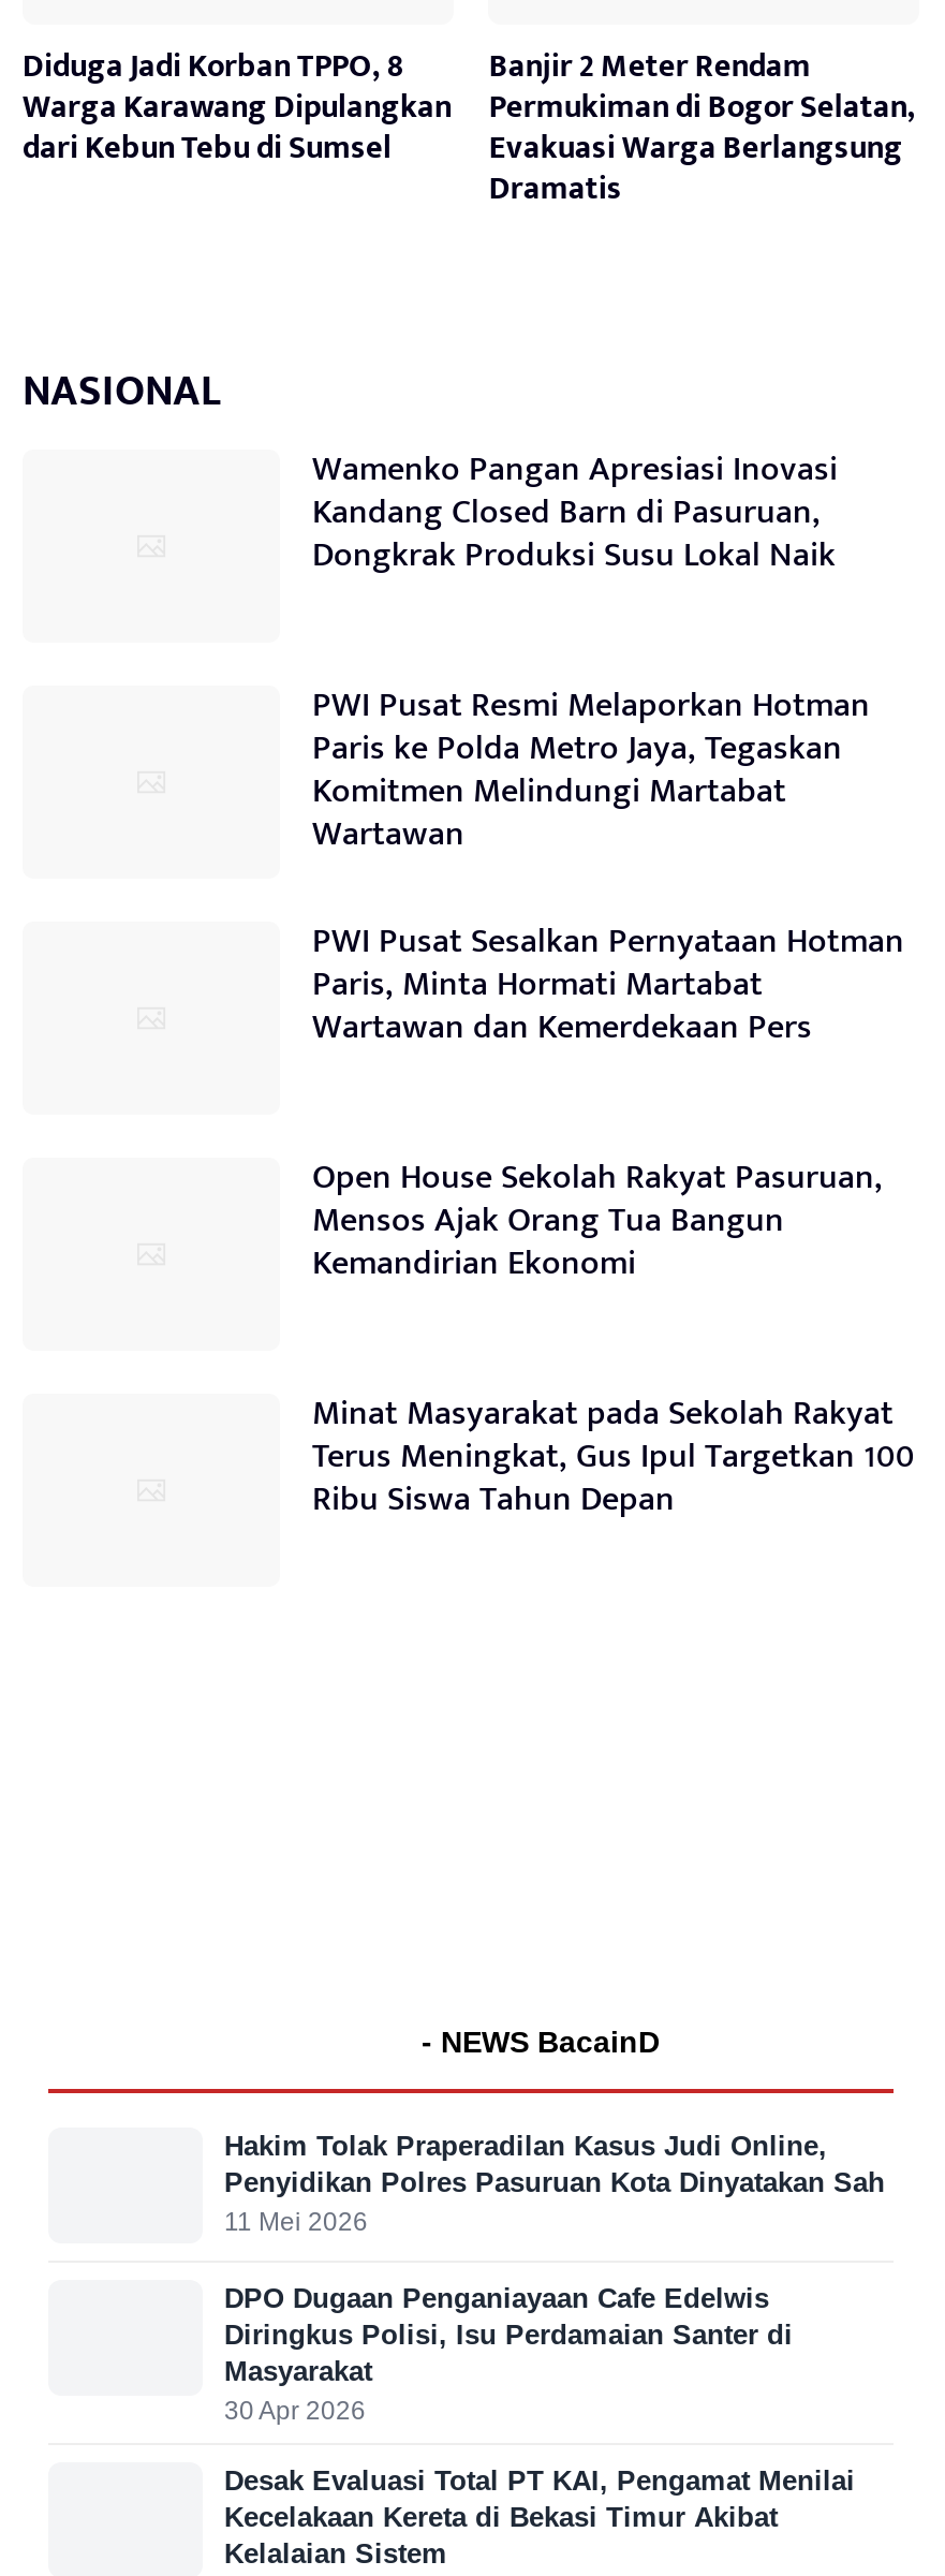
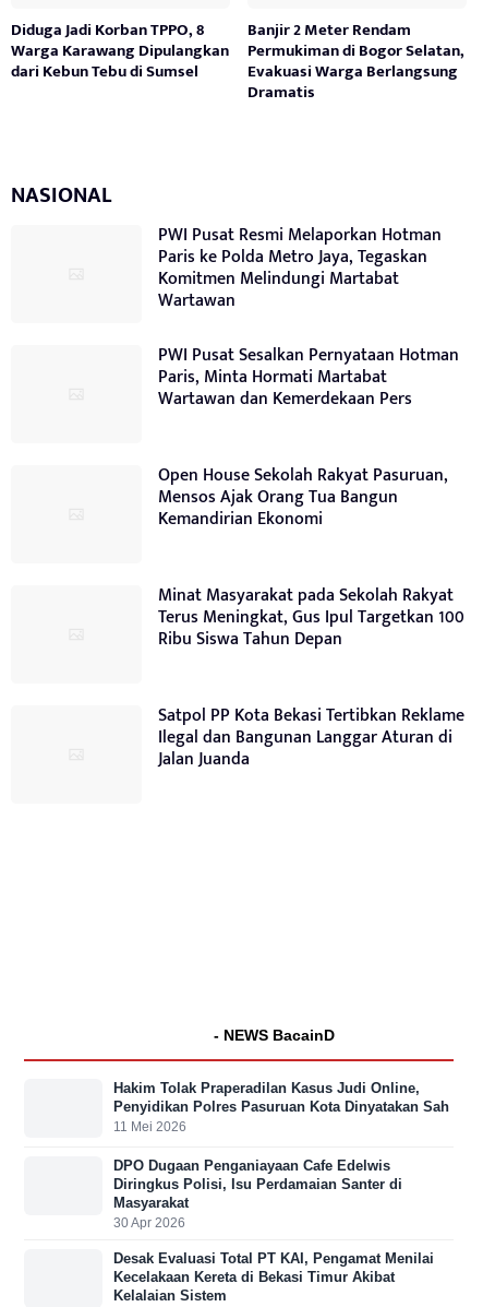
- Wamenko Pangan Apresiasi Inovasi
- Kandang Closed Barn di Pasuruan,
- Dongkrak Produksi Susu Lokal Naik

moved up: PWI Pusat Resmi Melaporkan Hotman | Paris ke Polda Metro Jaya, Tegaskan | Komitmen Melindungi Martabat | ... | Terus Meningkat, Gus Ipul Targetkan 100 | Ribu Siswa Tahun Depan

+ Satpol PP Kota Bekasi Tertibkan Reklame
+ Ilegal dan Bangunan Langgar Aturan di
+ Jalan Juanda
